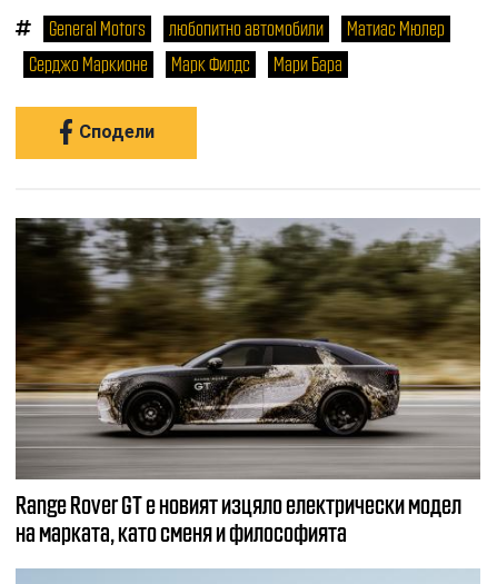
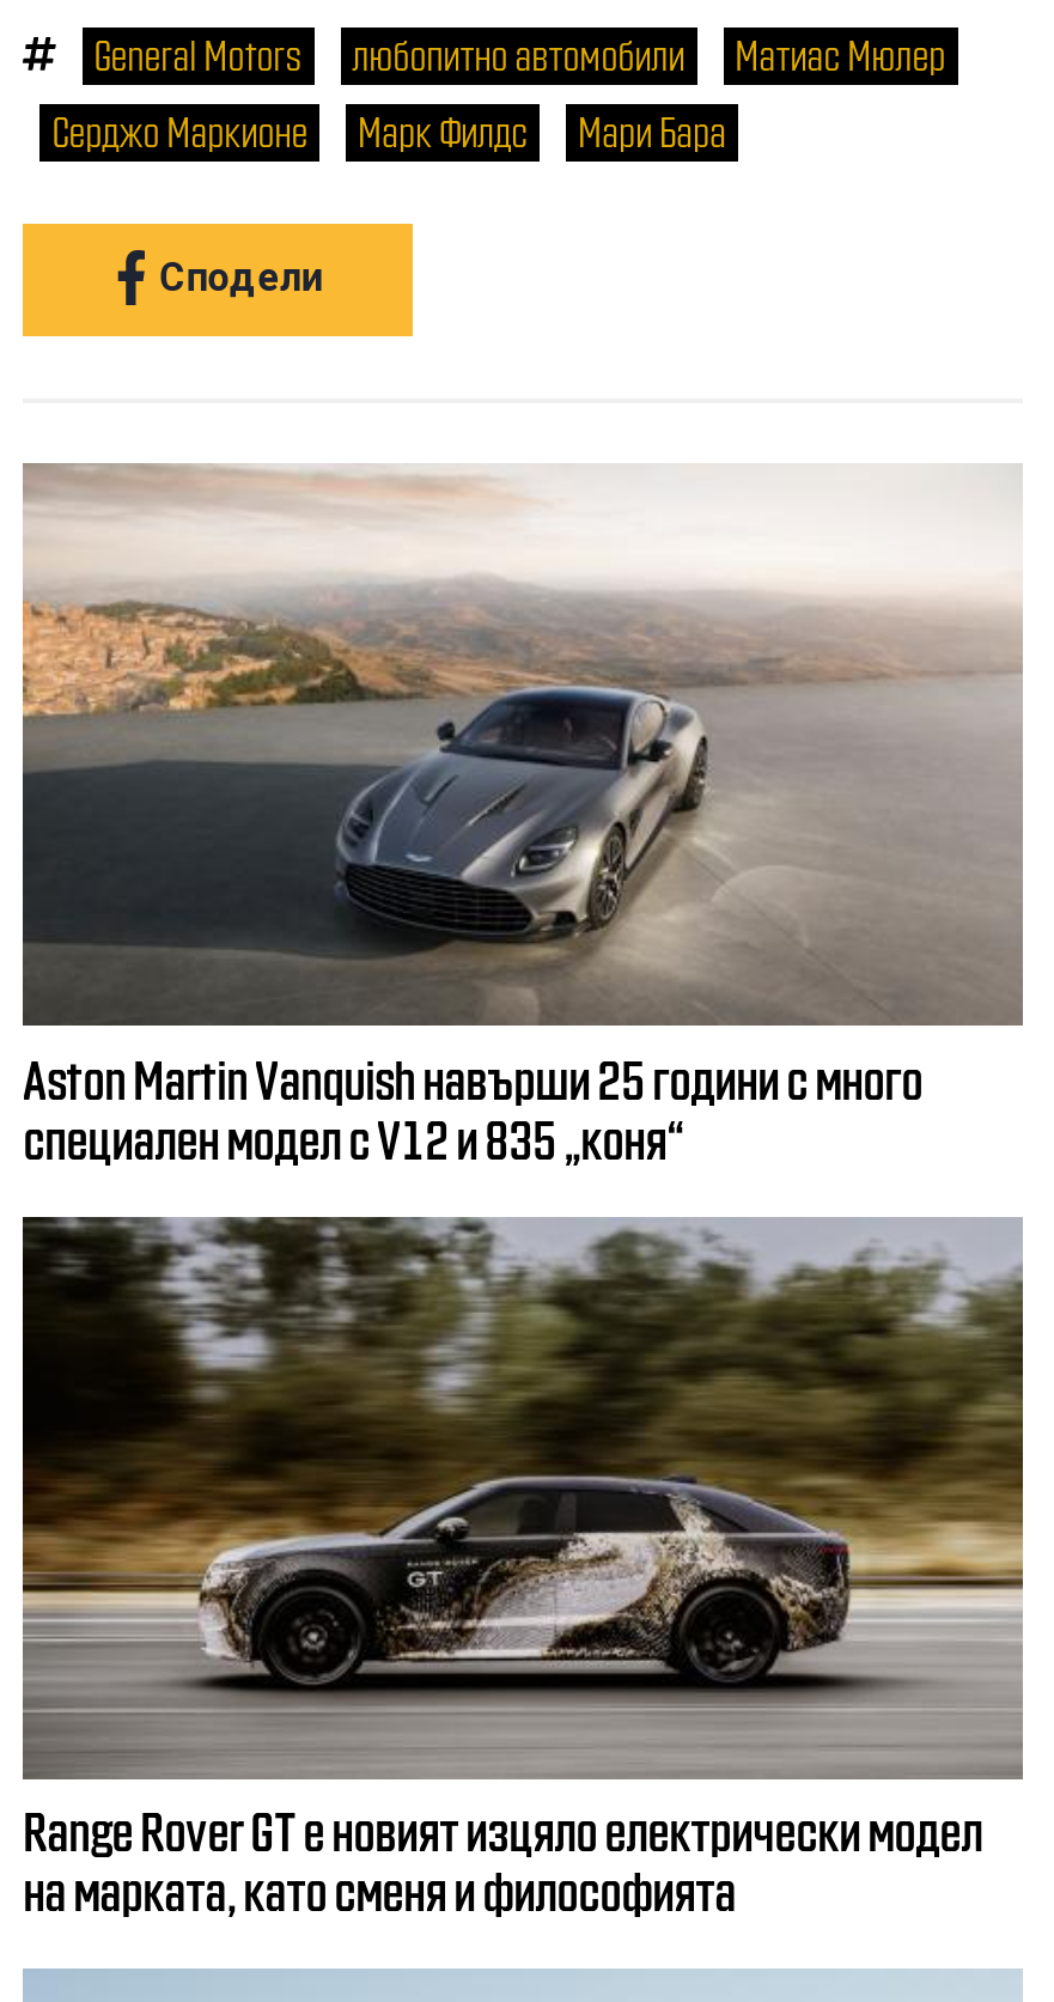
+ [image]
+ Aston Martin Vanquish навърши 25 години с много
+ специален модел с V12 и 835 „коня“
